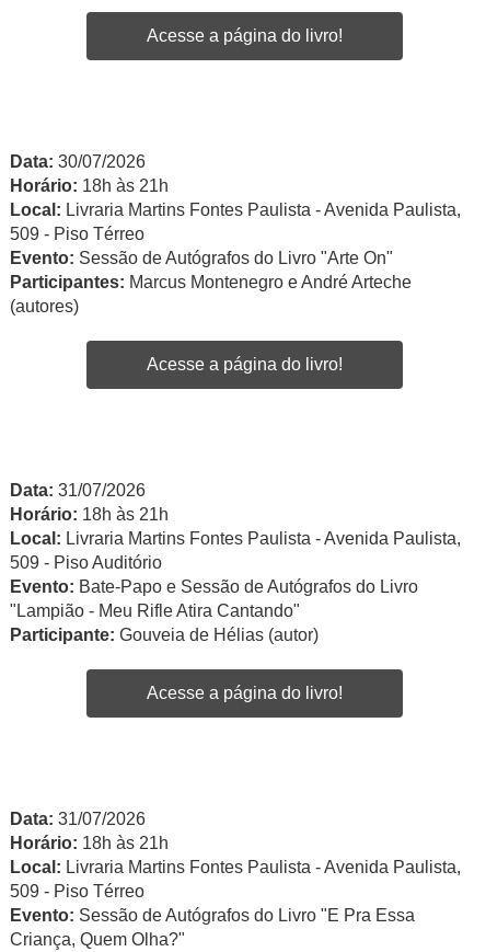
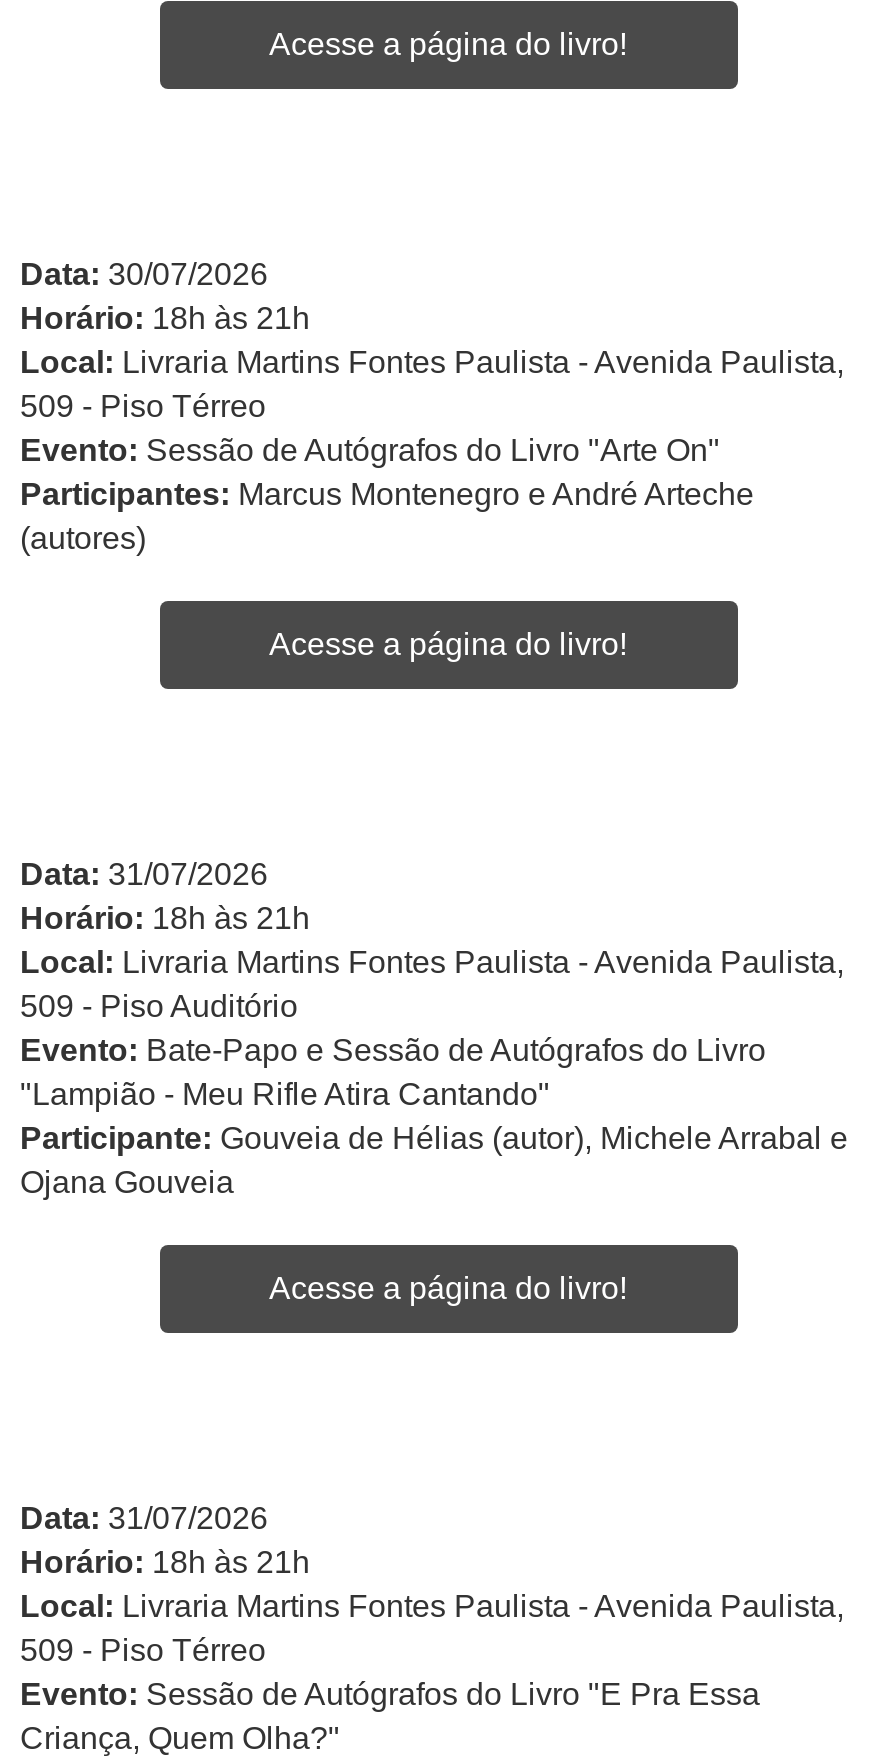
- Participante: Gouveia de Hélias (autor)
+ Participante: Gouveia de Hélias (autor), Michele Arrabal e
+ Ojana Gouveia
